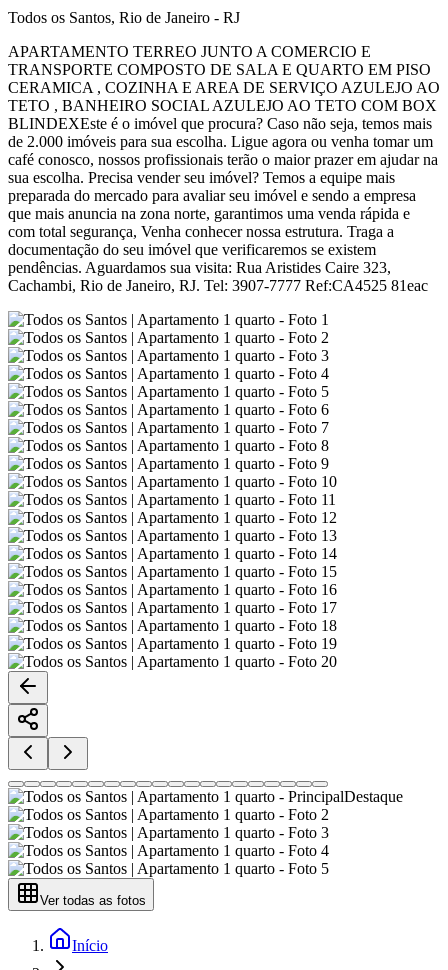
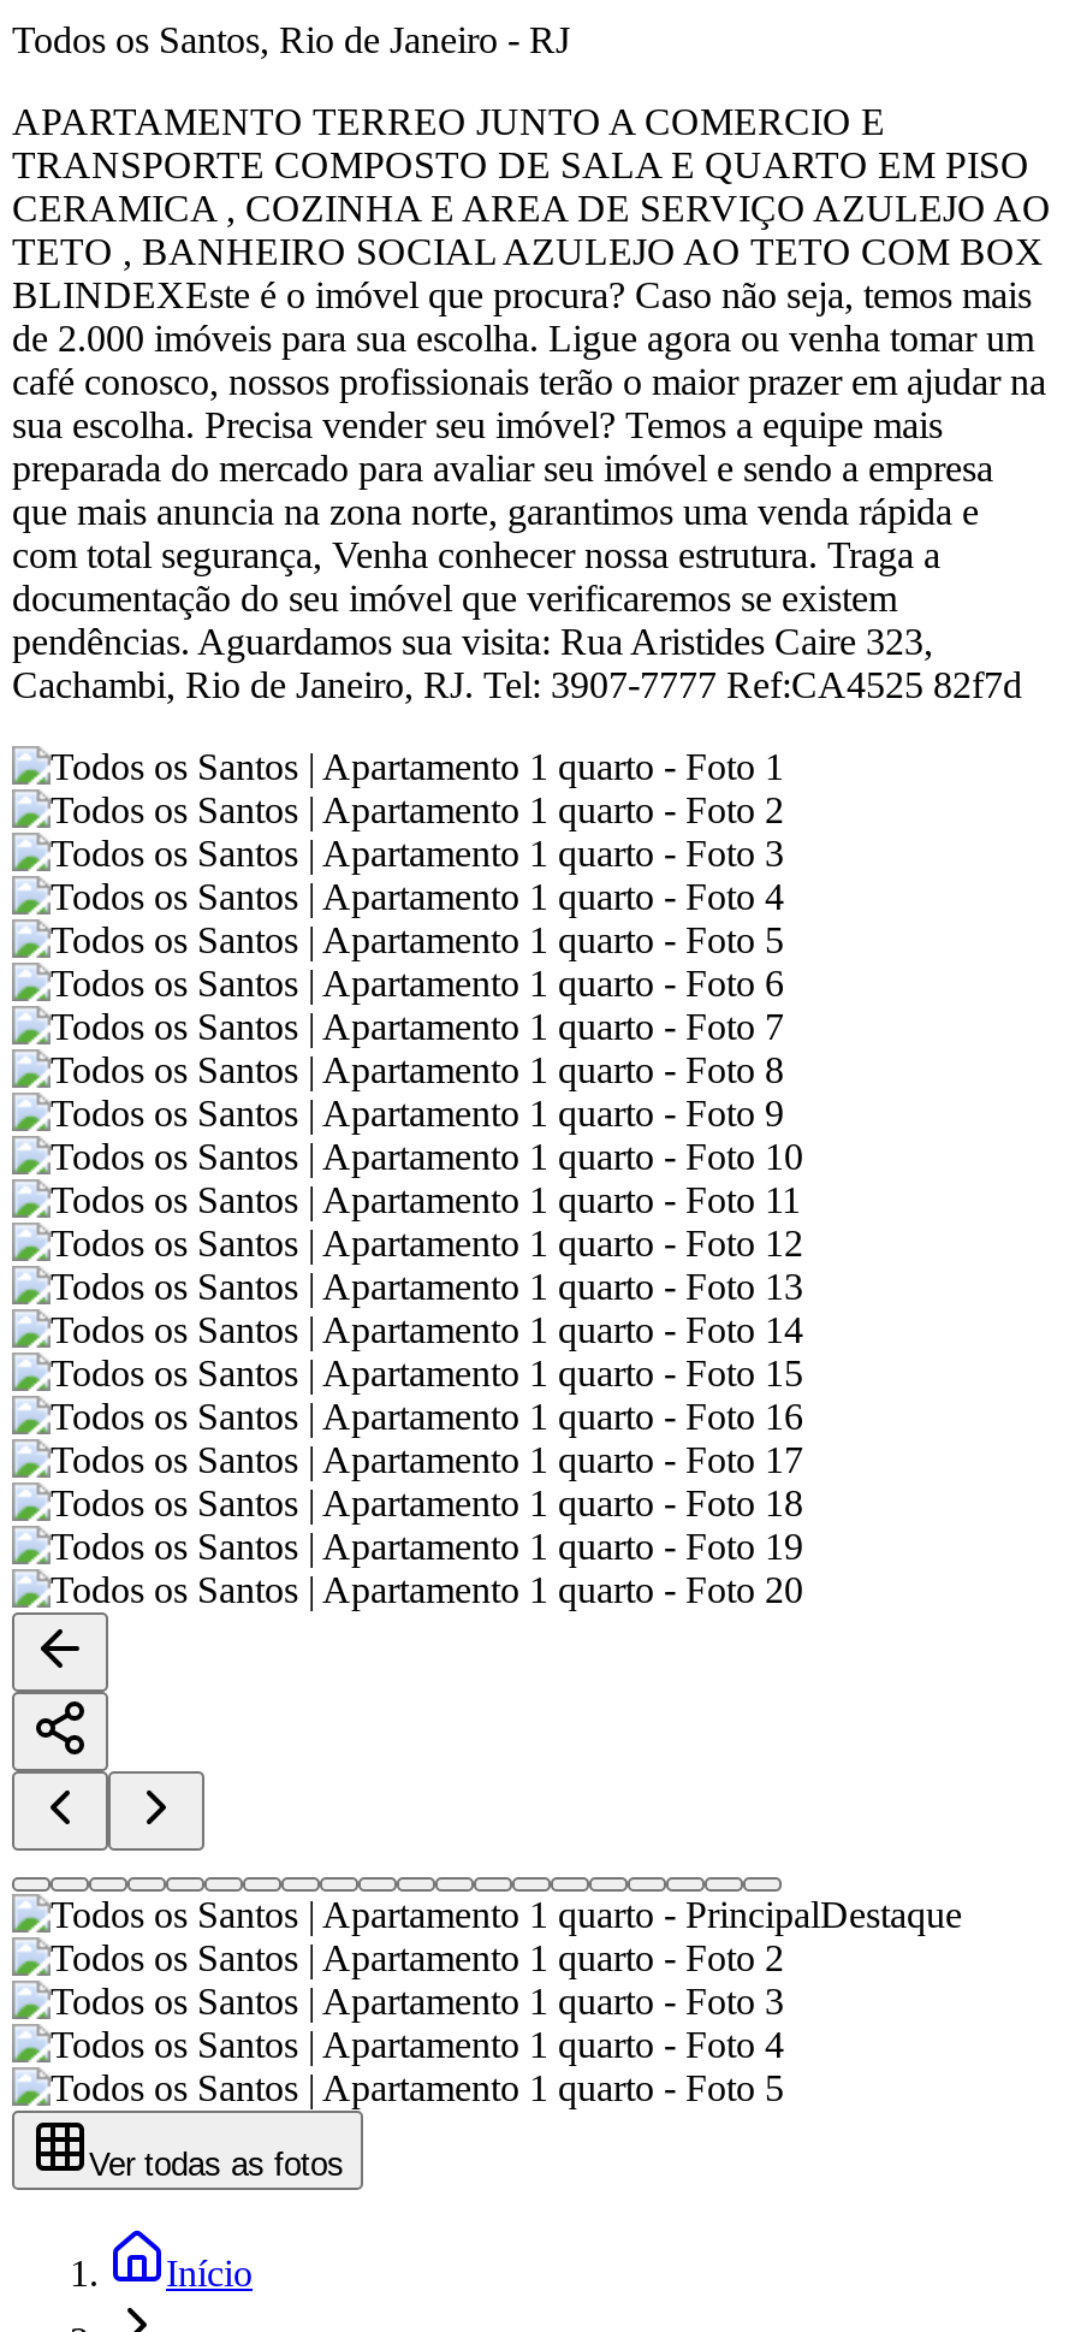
- Cachambi, Rio de Janeiro, RJ. Tel: 3907-7777 Ref:CA4525 81eac
+ Cachambi, Rio de Janeiro, RJ. Tel: 3907-7777 Ref:CA4525 82f7d
